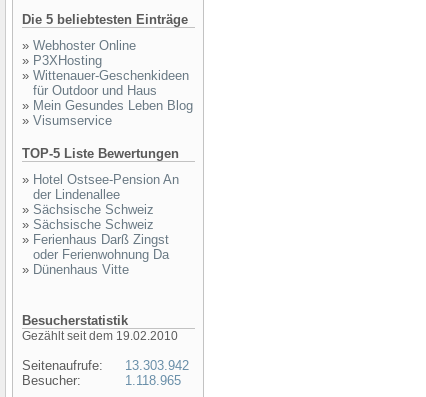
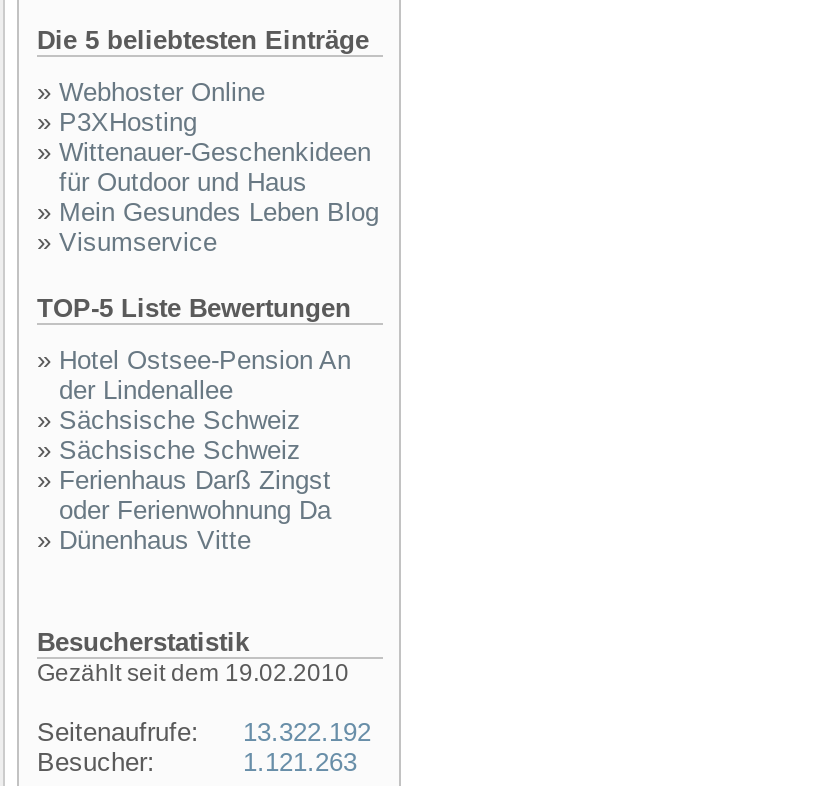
- Seitenaufrufe: 13.303.942
+ Seitenaufrufe: 13.322.192

- 1.118.965
+ 1.121.263
